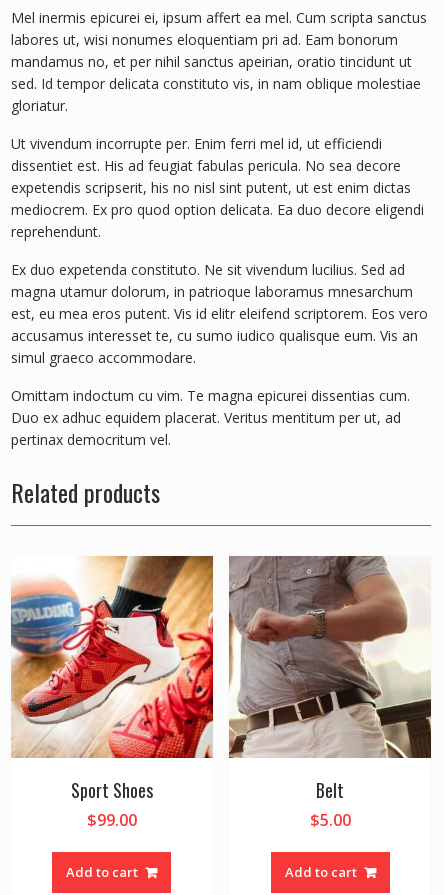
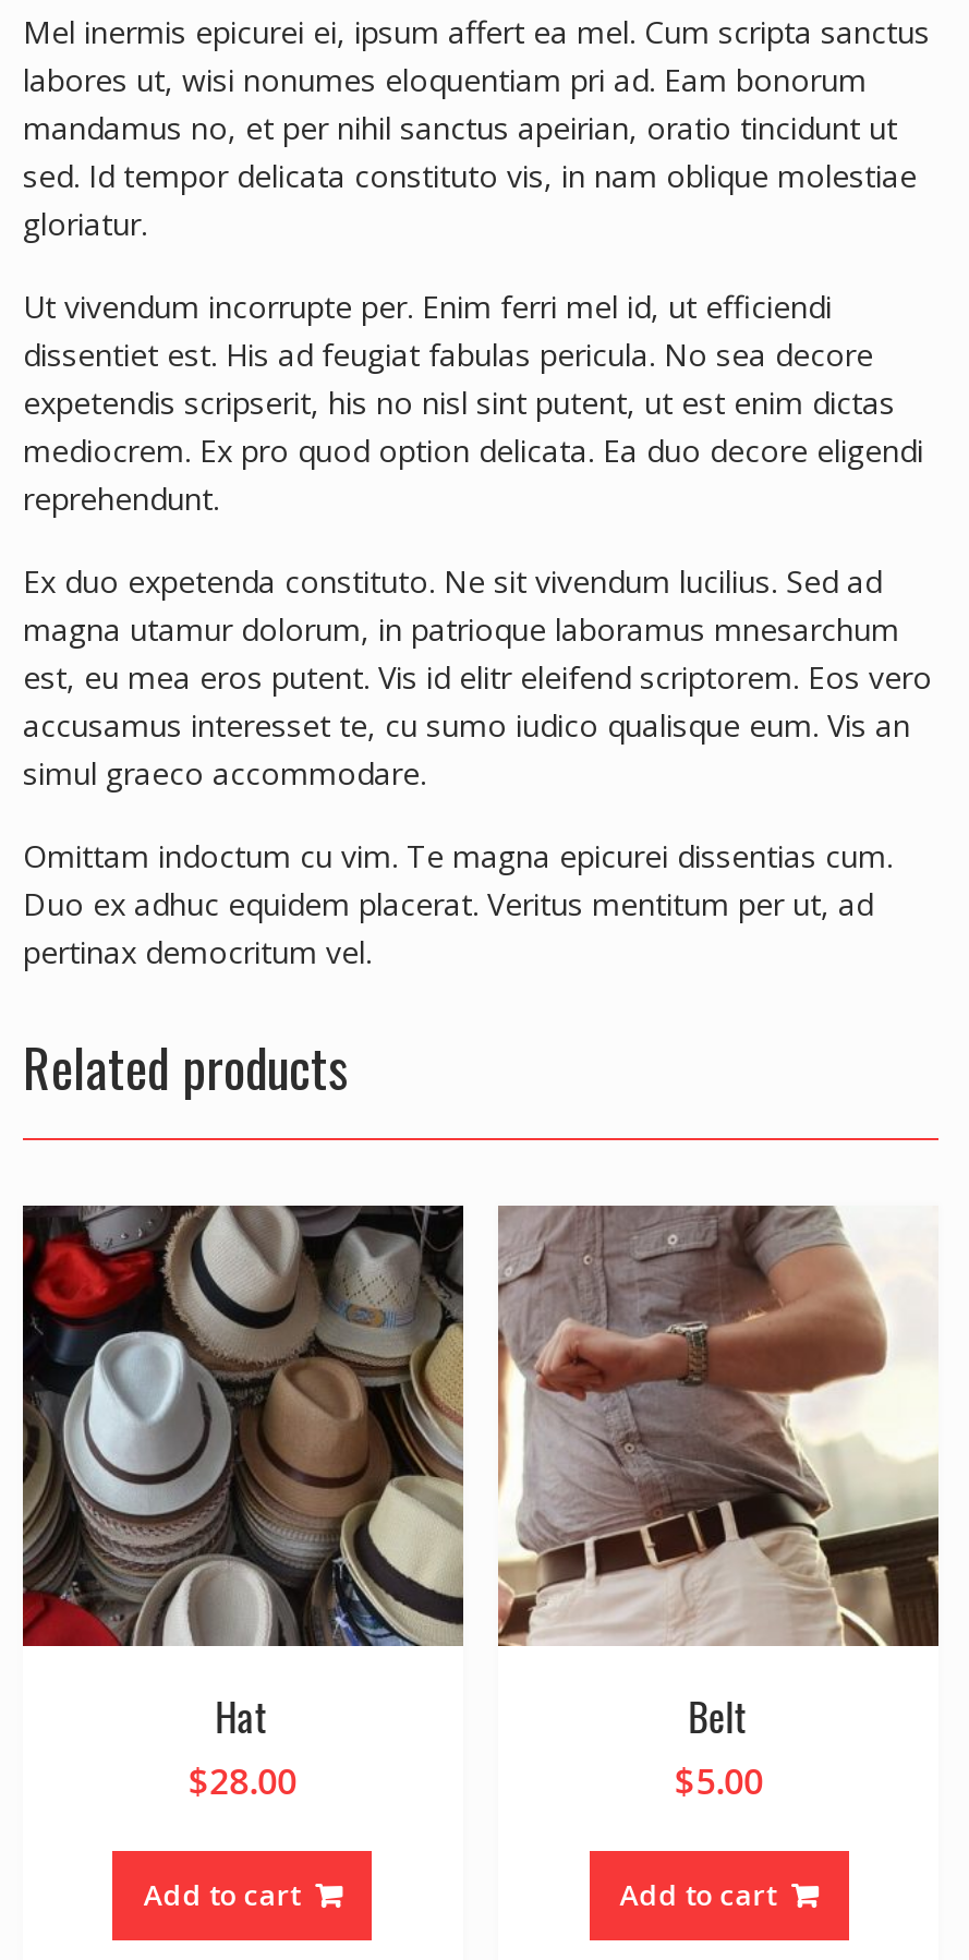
- [image]
- Sport Shoes
- $99.00
+ [image]
+ Hat
+ $28.00
